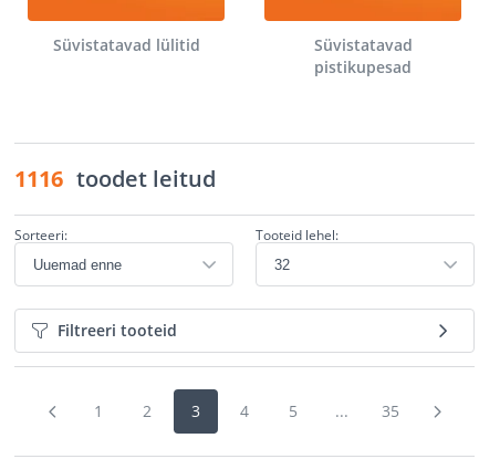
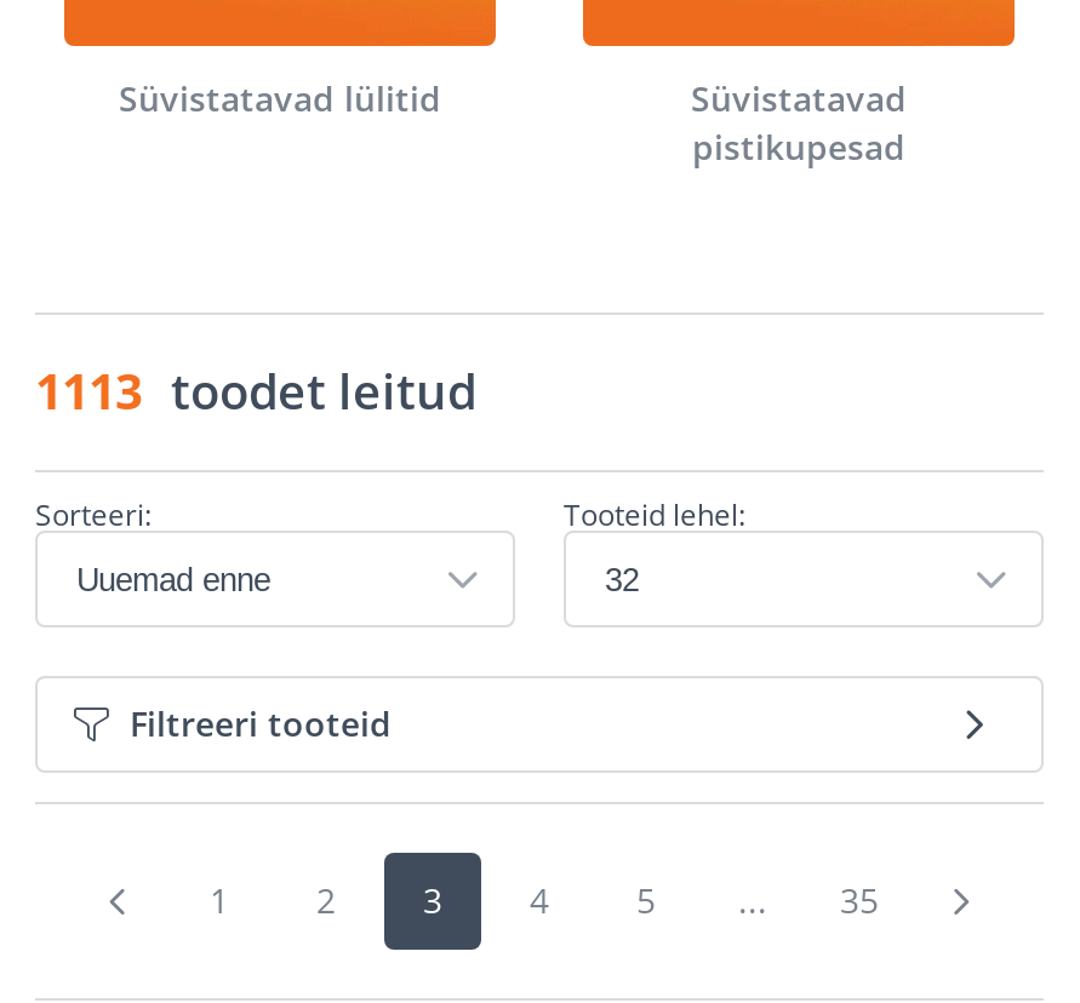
- 1116 toodet leitud
+ 1113 toodet leitud
